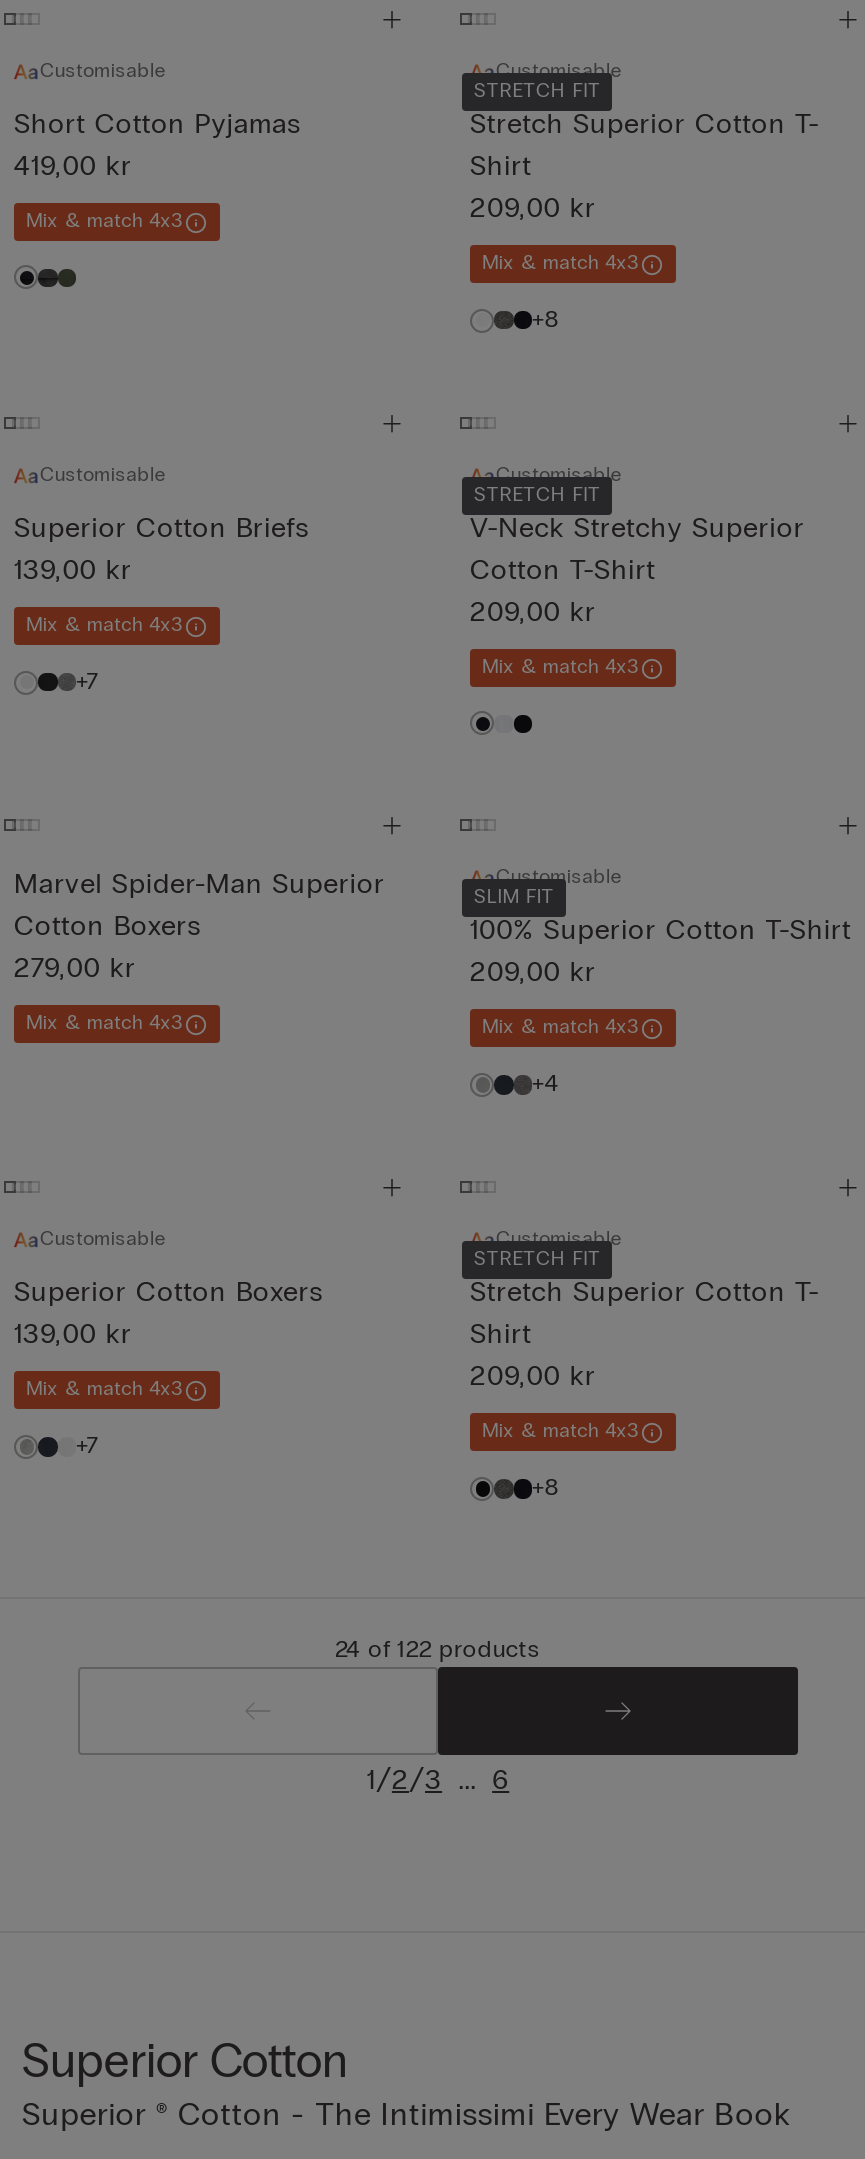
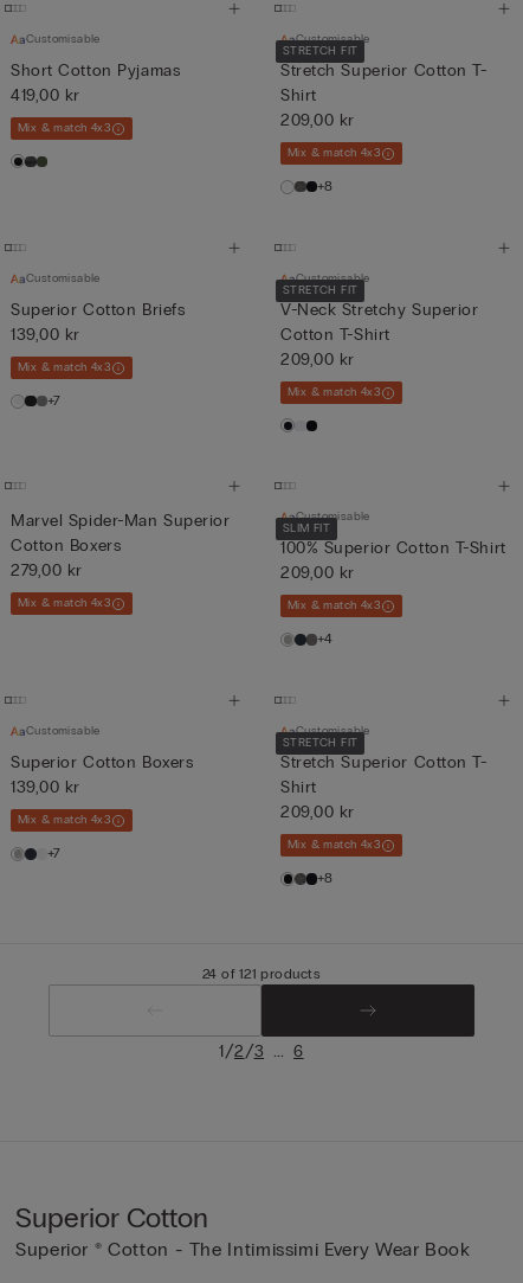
- 24 of 122 products
+ 24 of 121 products
